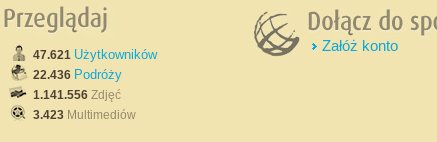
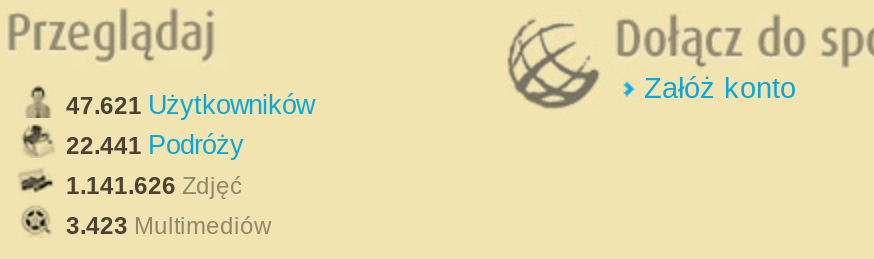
- 22.436 Podróży
+ 22.441 Podróży

- 1.141.556 Zdjęć
+ 1.141.626 Zdjęć
